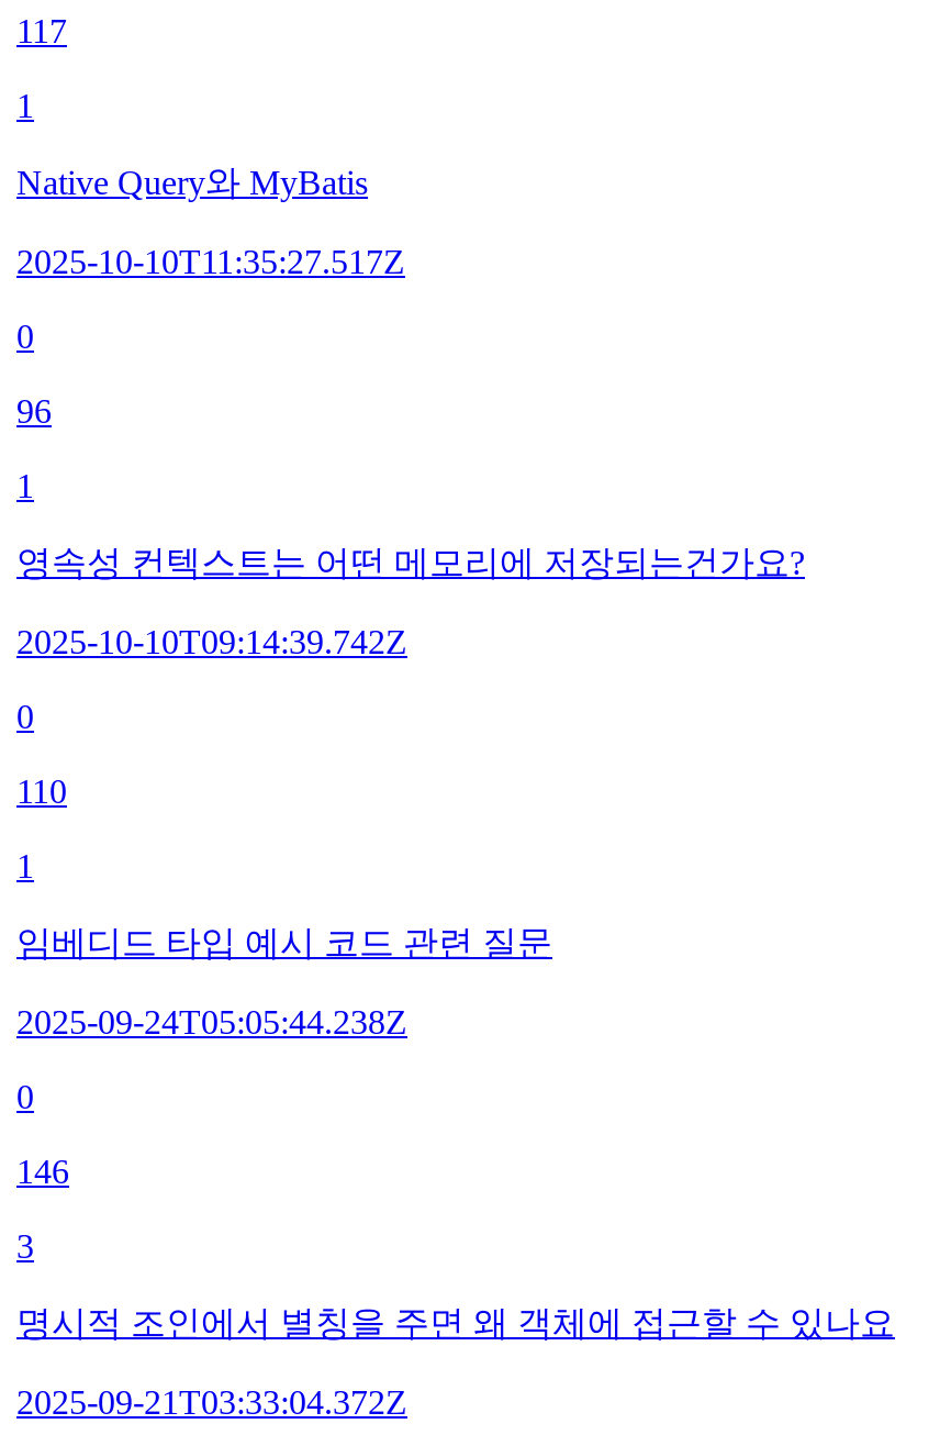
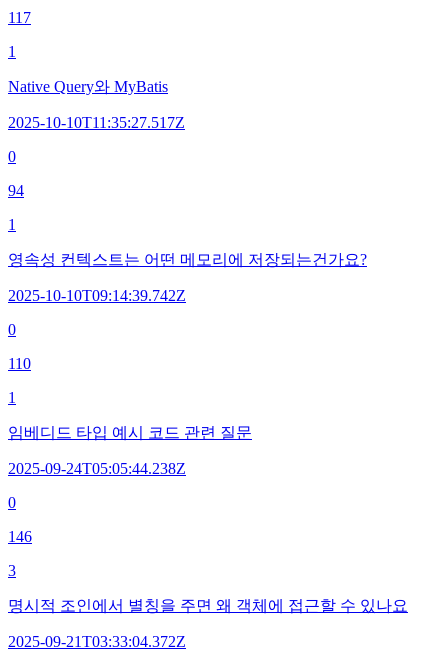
- 96
+ 94
